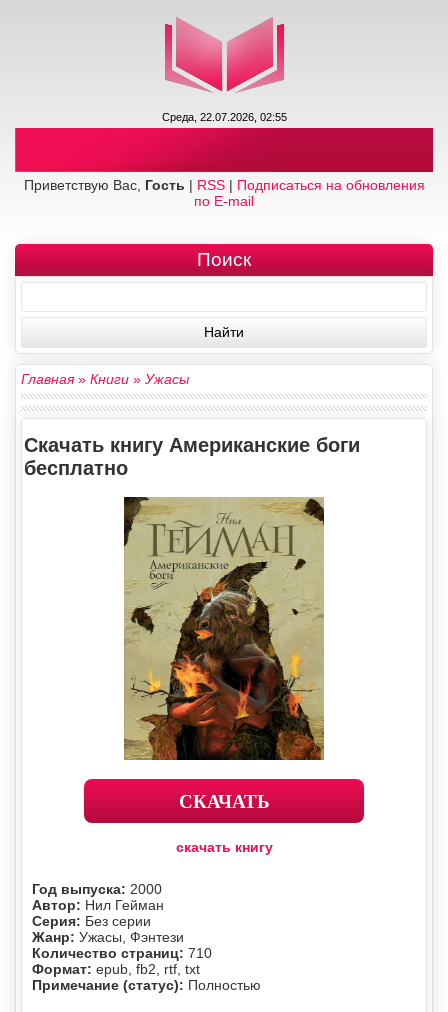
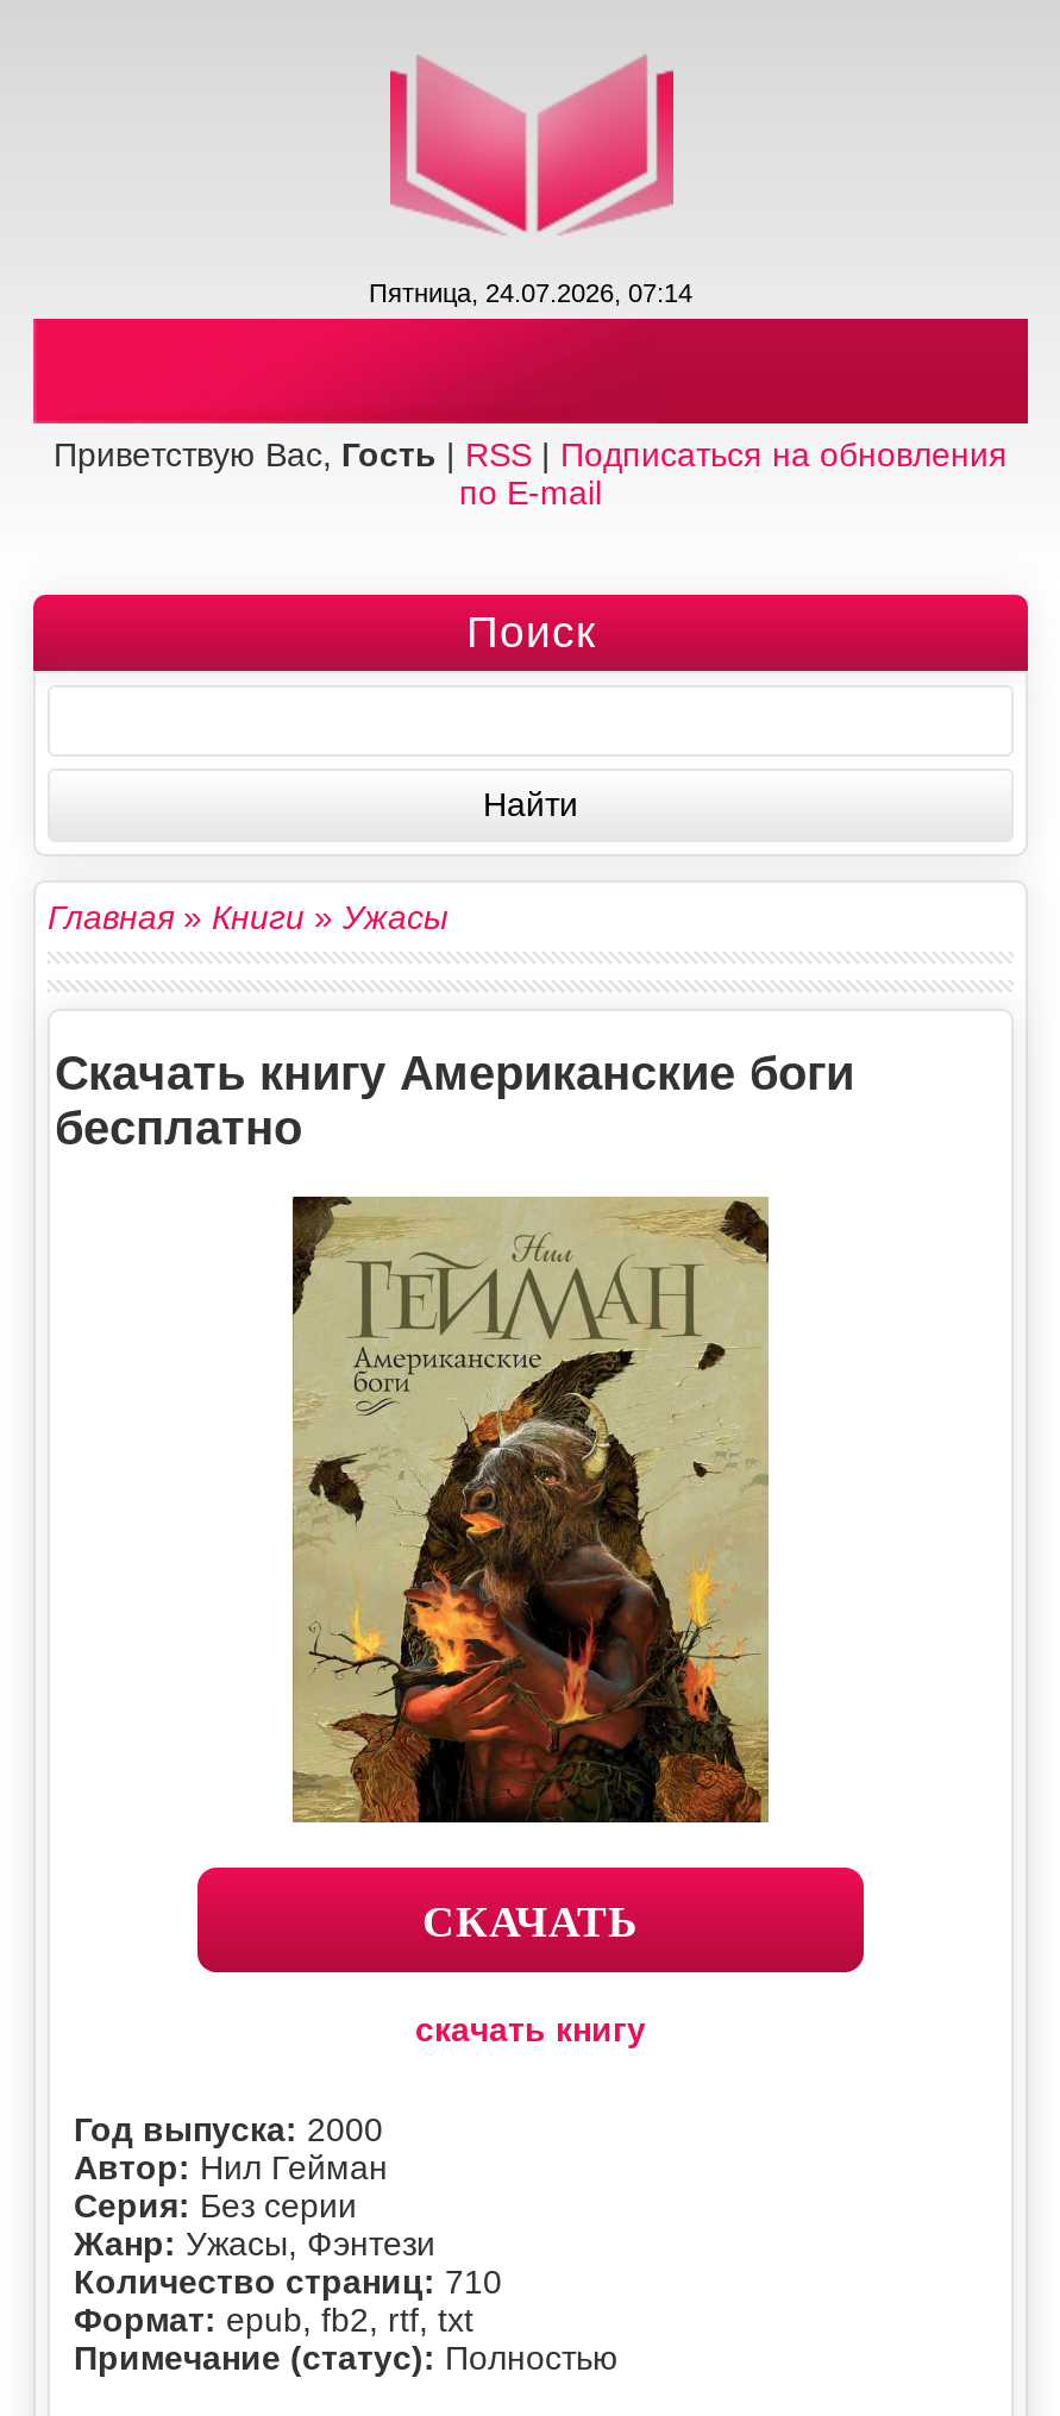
- Среда, 22.07.2026, 02:55
+ Пятница, 24.07.2026, 07:14
